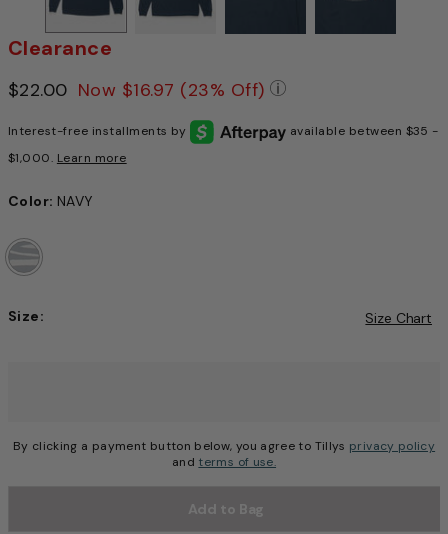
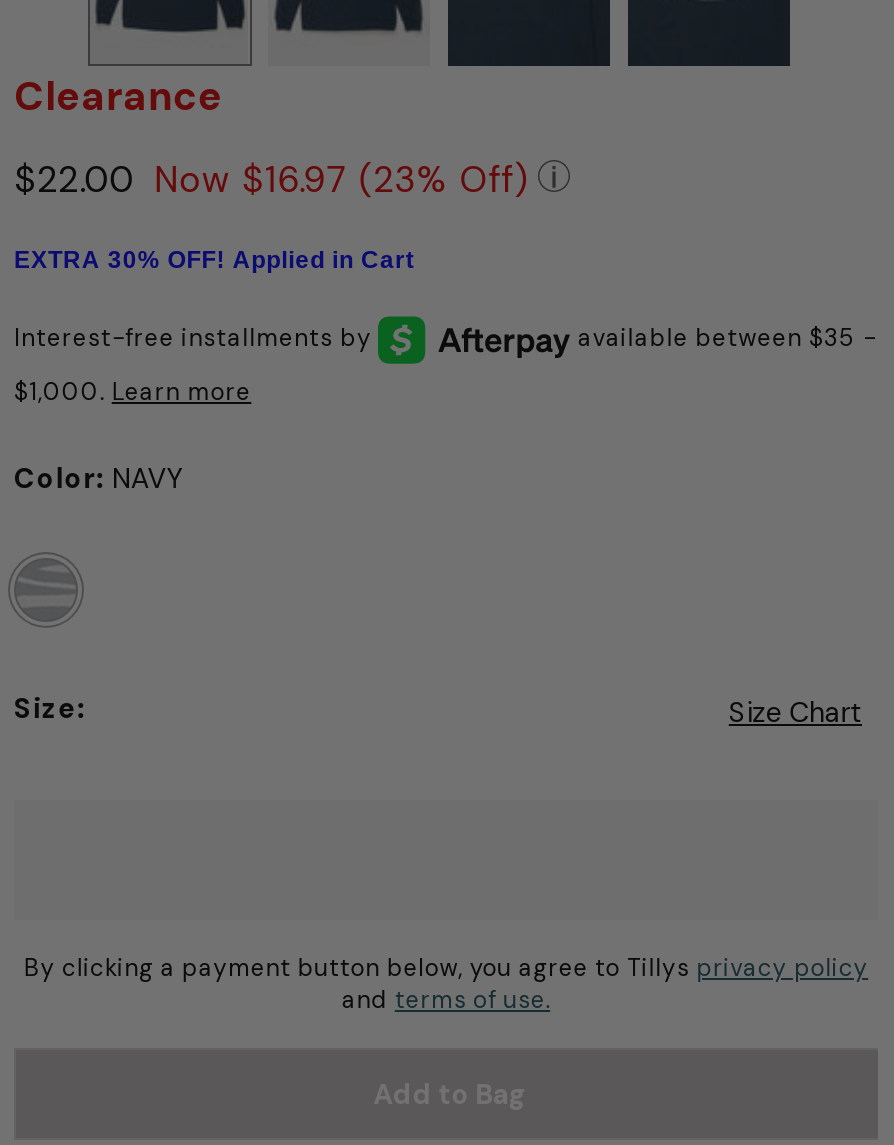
+ EXTRA 30% OFF! Applied in Cart
